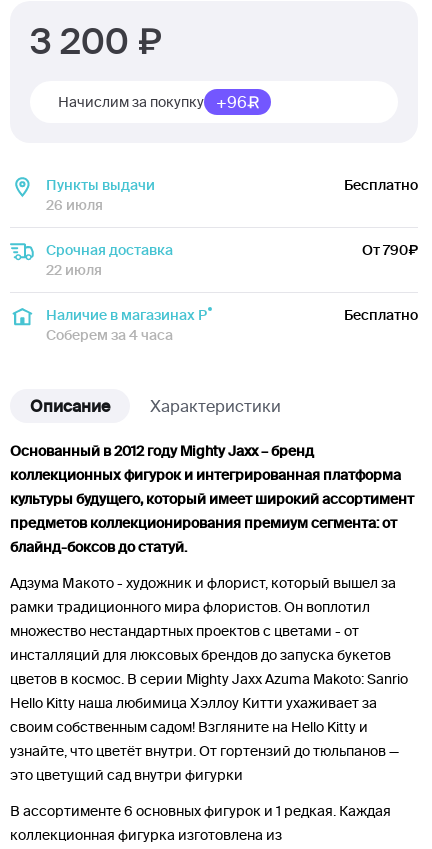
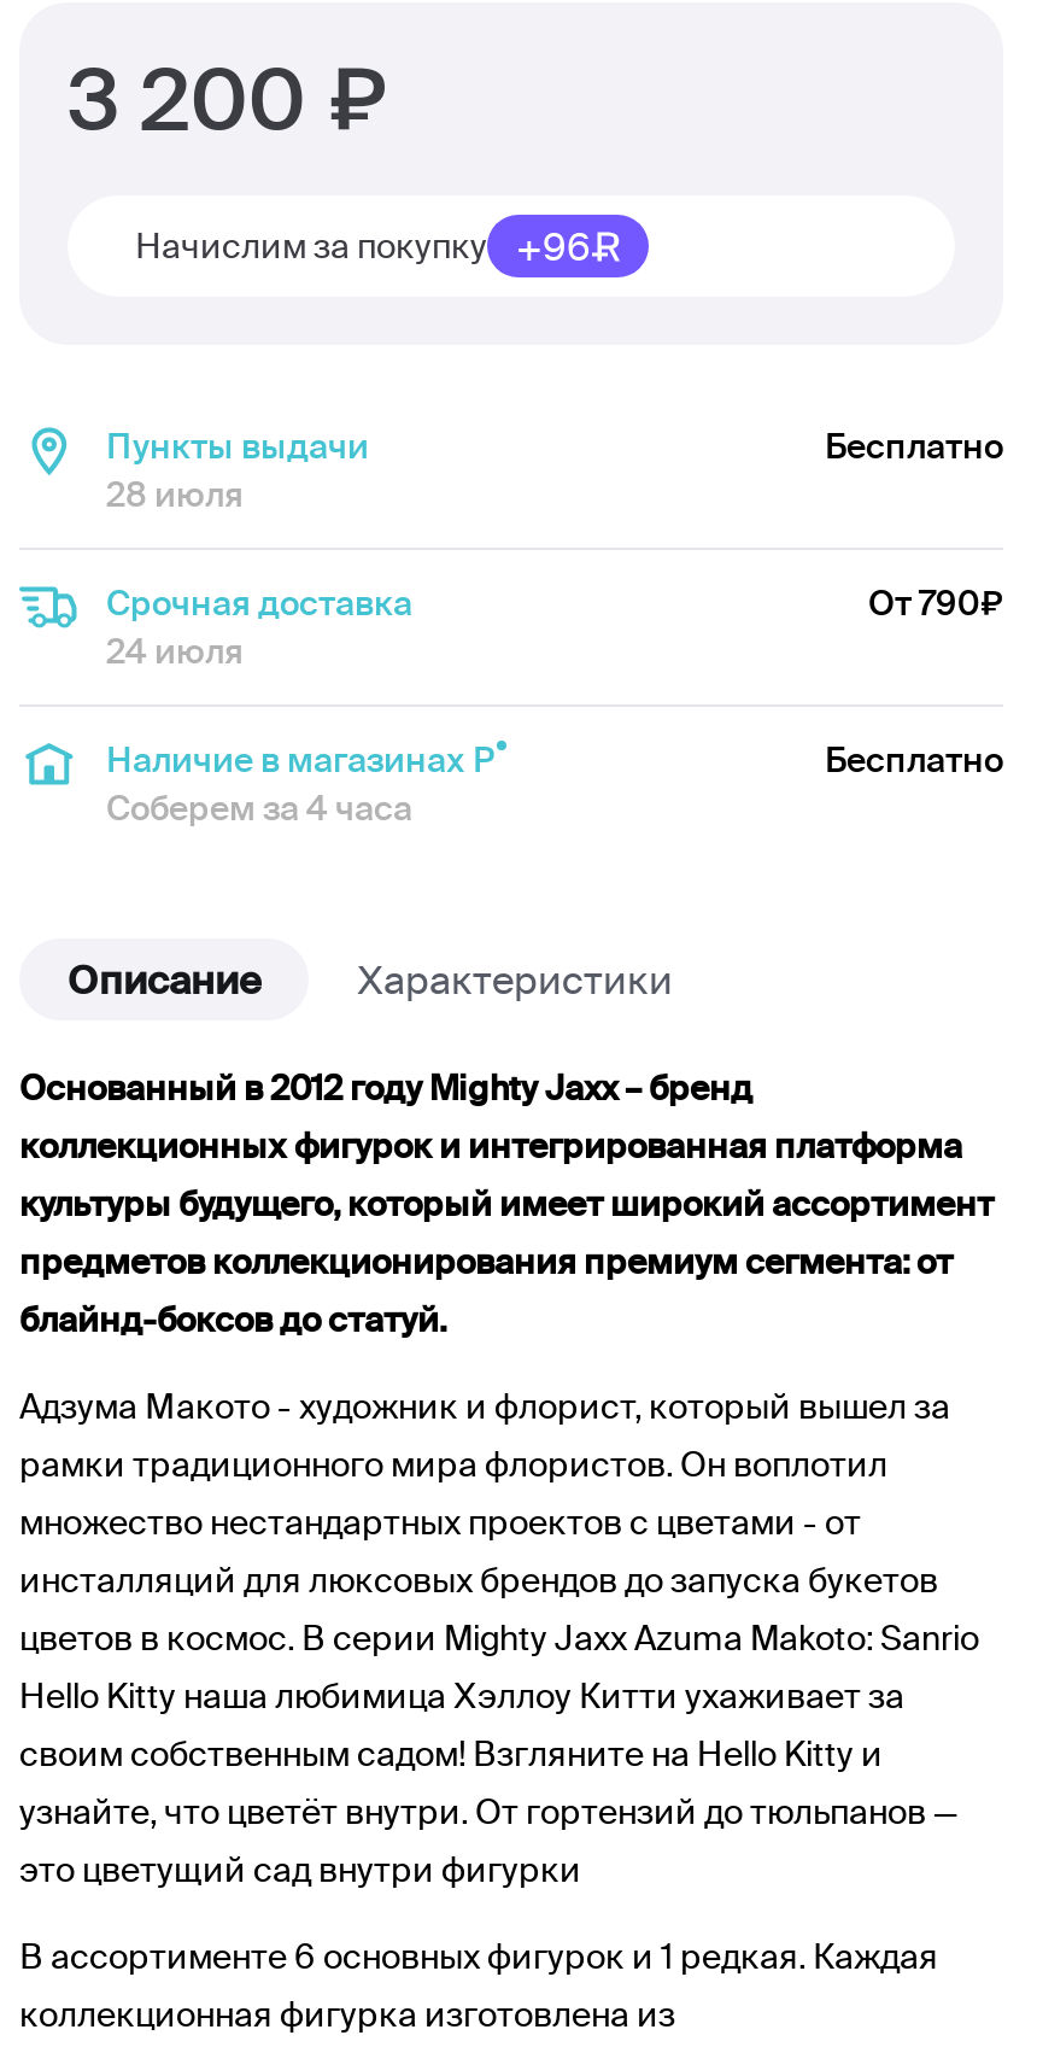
- 26 июля
+ 28 июля

- 22 июля
+ 24 июля
